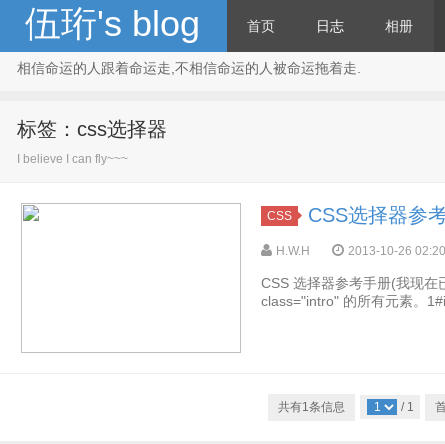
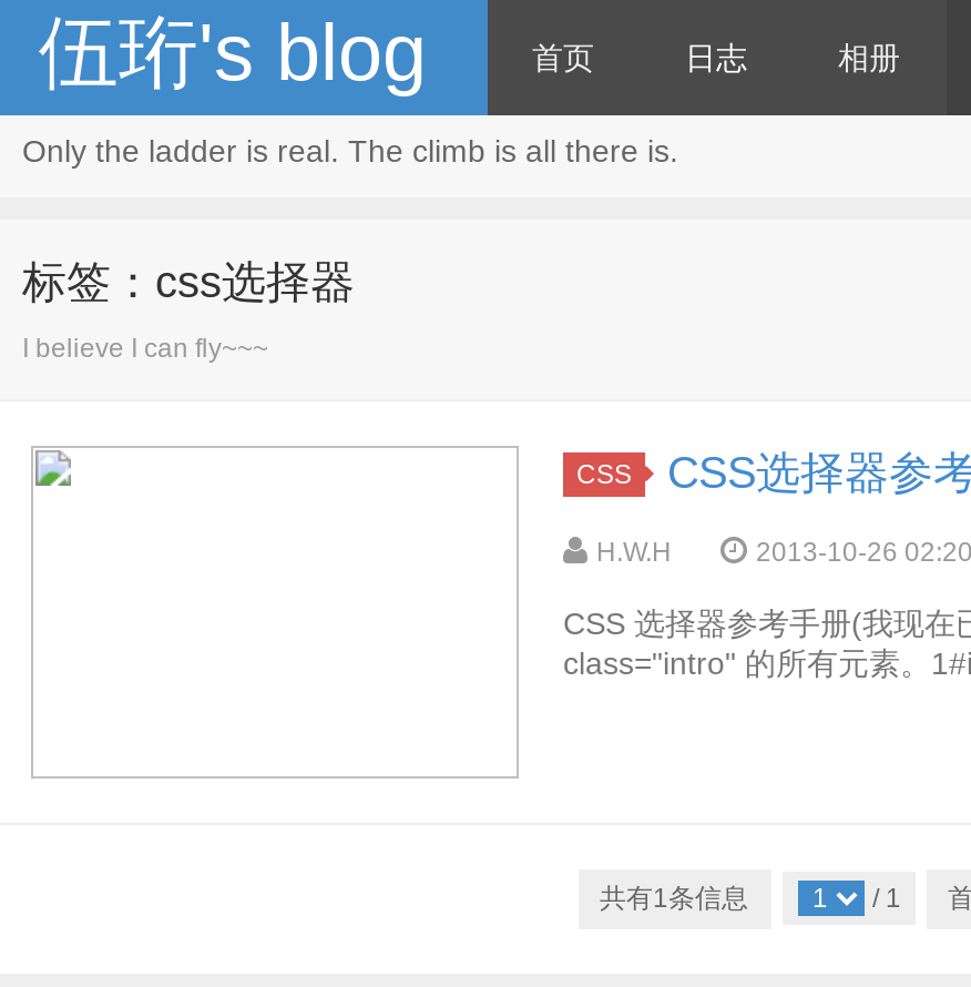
- 相信命运的人跟着命运走,不相信命运的人被命运拖着走.
+ Only the ladder is real. The climb is all there is.
